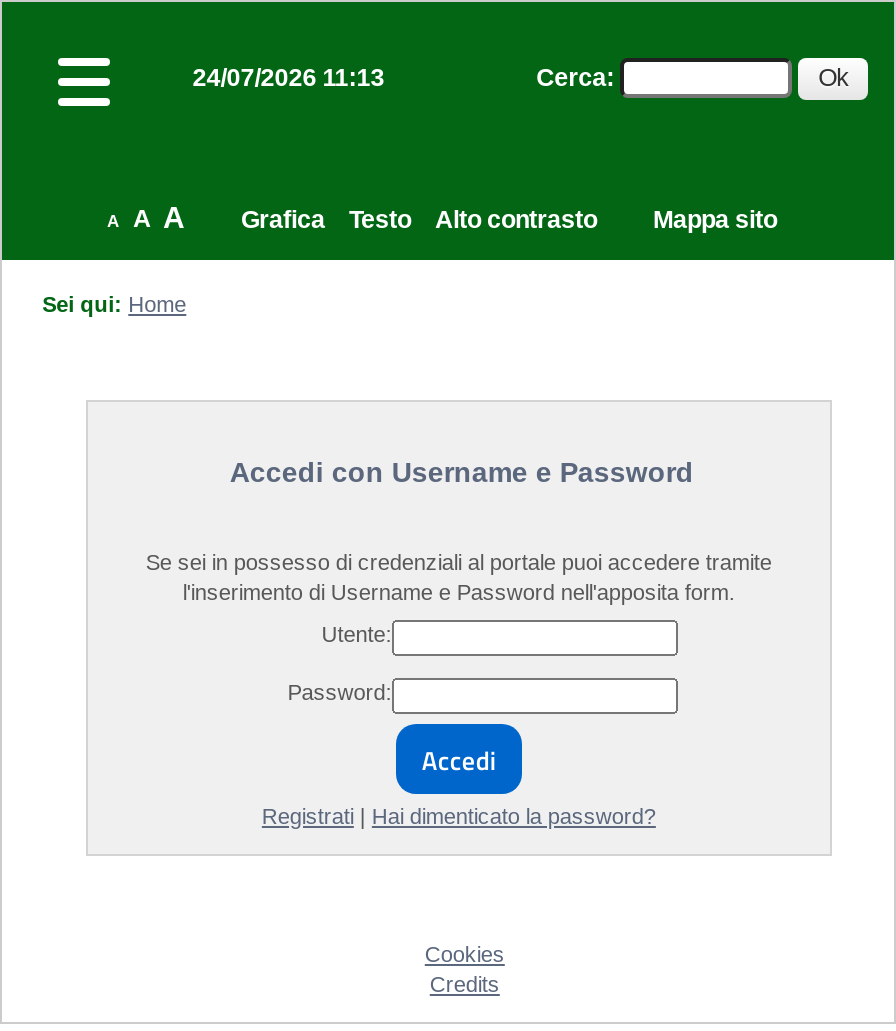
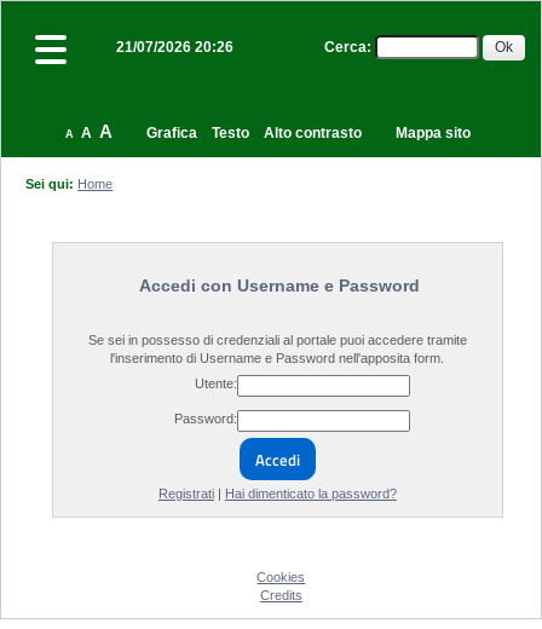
- 24/07/2026 11:13
+ 21/07/2026 20:26
